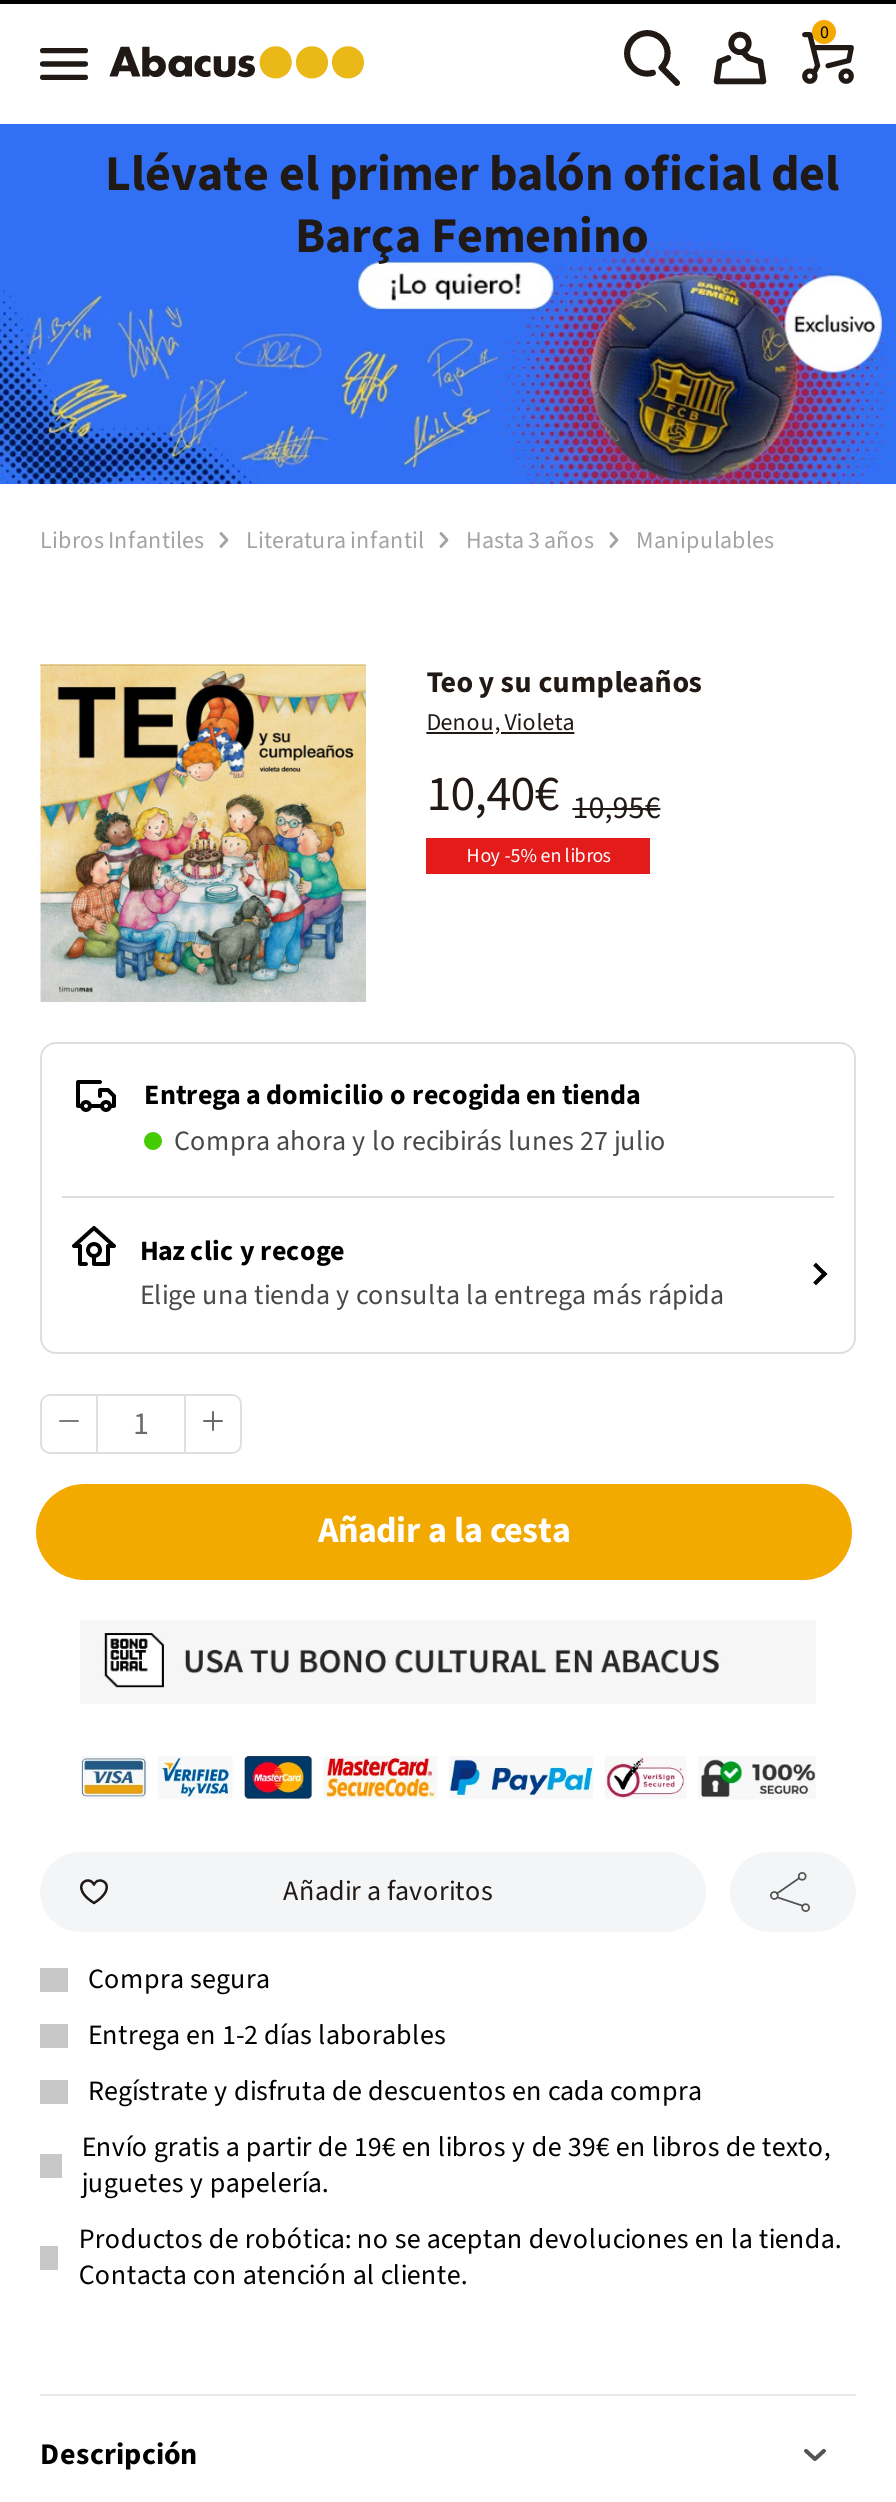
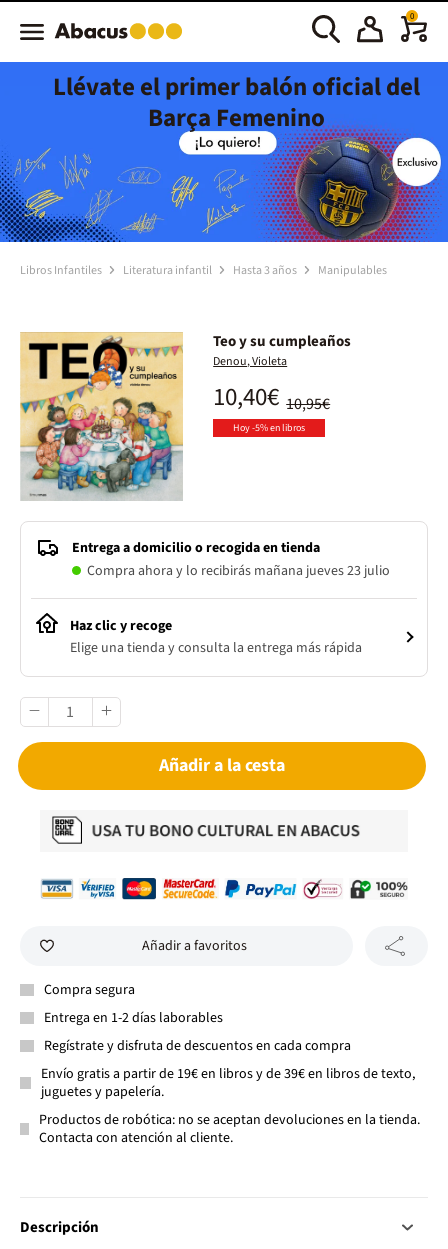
- Compra ahora y lo recibirás lunes 27 julio
+ Compra ahora y lo recibirás mañana jueves 23 julio
